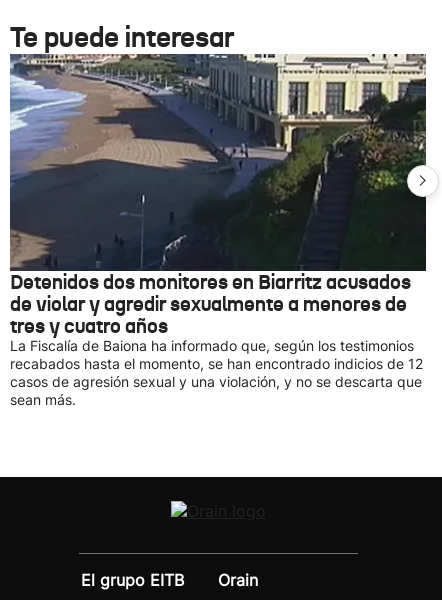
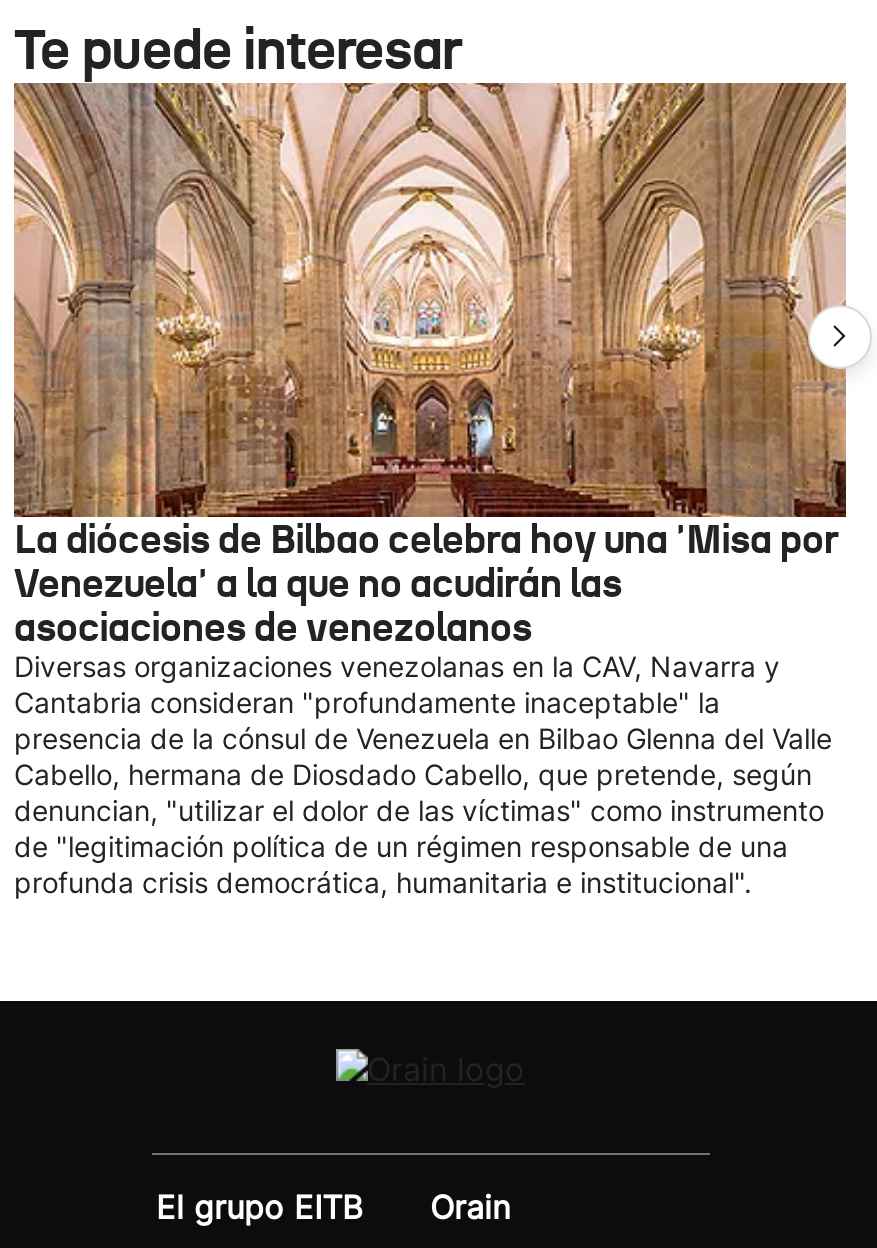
- [image]
+ [image]

- Detenidos dos monitores en Biarritz acusados
- de violar y agredir sexualmente a menores de
- tres y cuatro años
- La Fiscalía de Baiona ha informado que, según los testimonios
- recabados hasta el momento, se han encontrado indicios de 12
- casos de agresión sexual y una violación, y no se descarta que
- sean más.
+ La diócesis de Bilbao celebra hoy una 'Misa por
+ Venezuela' a la que no acudirán las
+ asociaciones de venezolanos
+ Diversas organizaciones venezolanas en la CAV, Navarra y
+ Cantabria consideran "profundamente inaceptable" la
+ presencia de la cónsul de Venezuela en Bilbao Glenna del Valle
+ Cabello, hermana de Diosdado Cabello, que pretende, según
+ denuncian, "utilizar el dolor de las víctimas" como instrumento
+ de "legitimación política de un régimen responsable de una
+ profunda crisis democrática, humanitaria e institucional".
